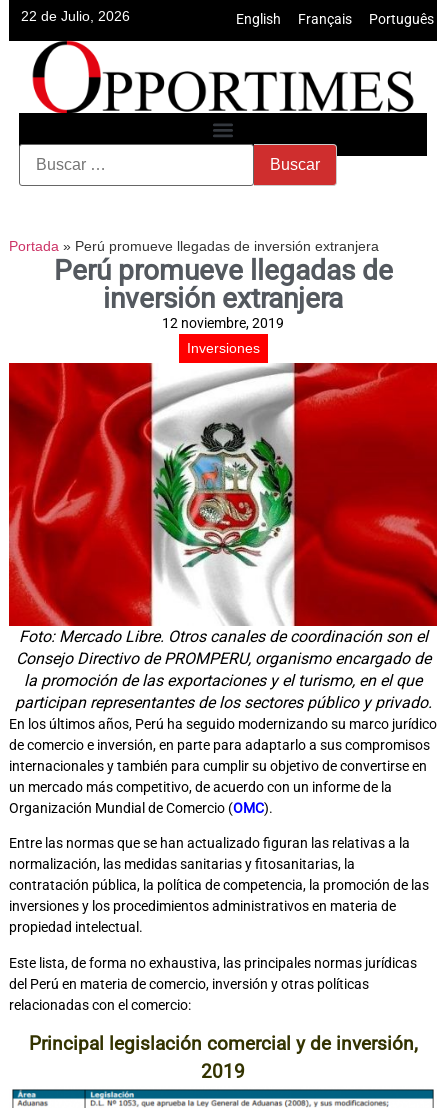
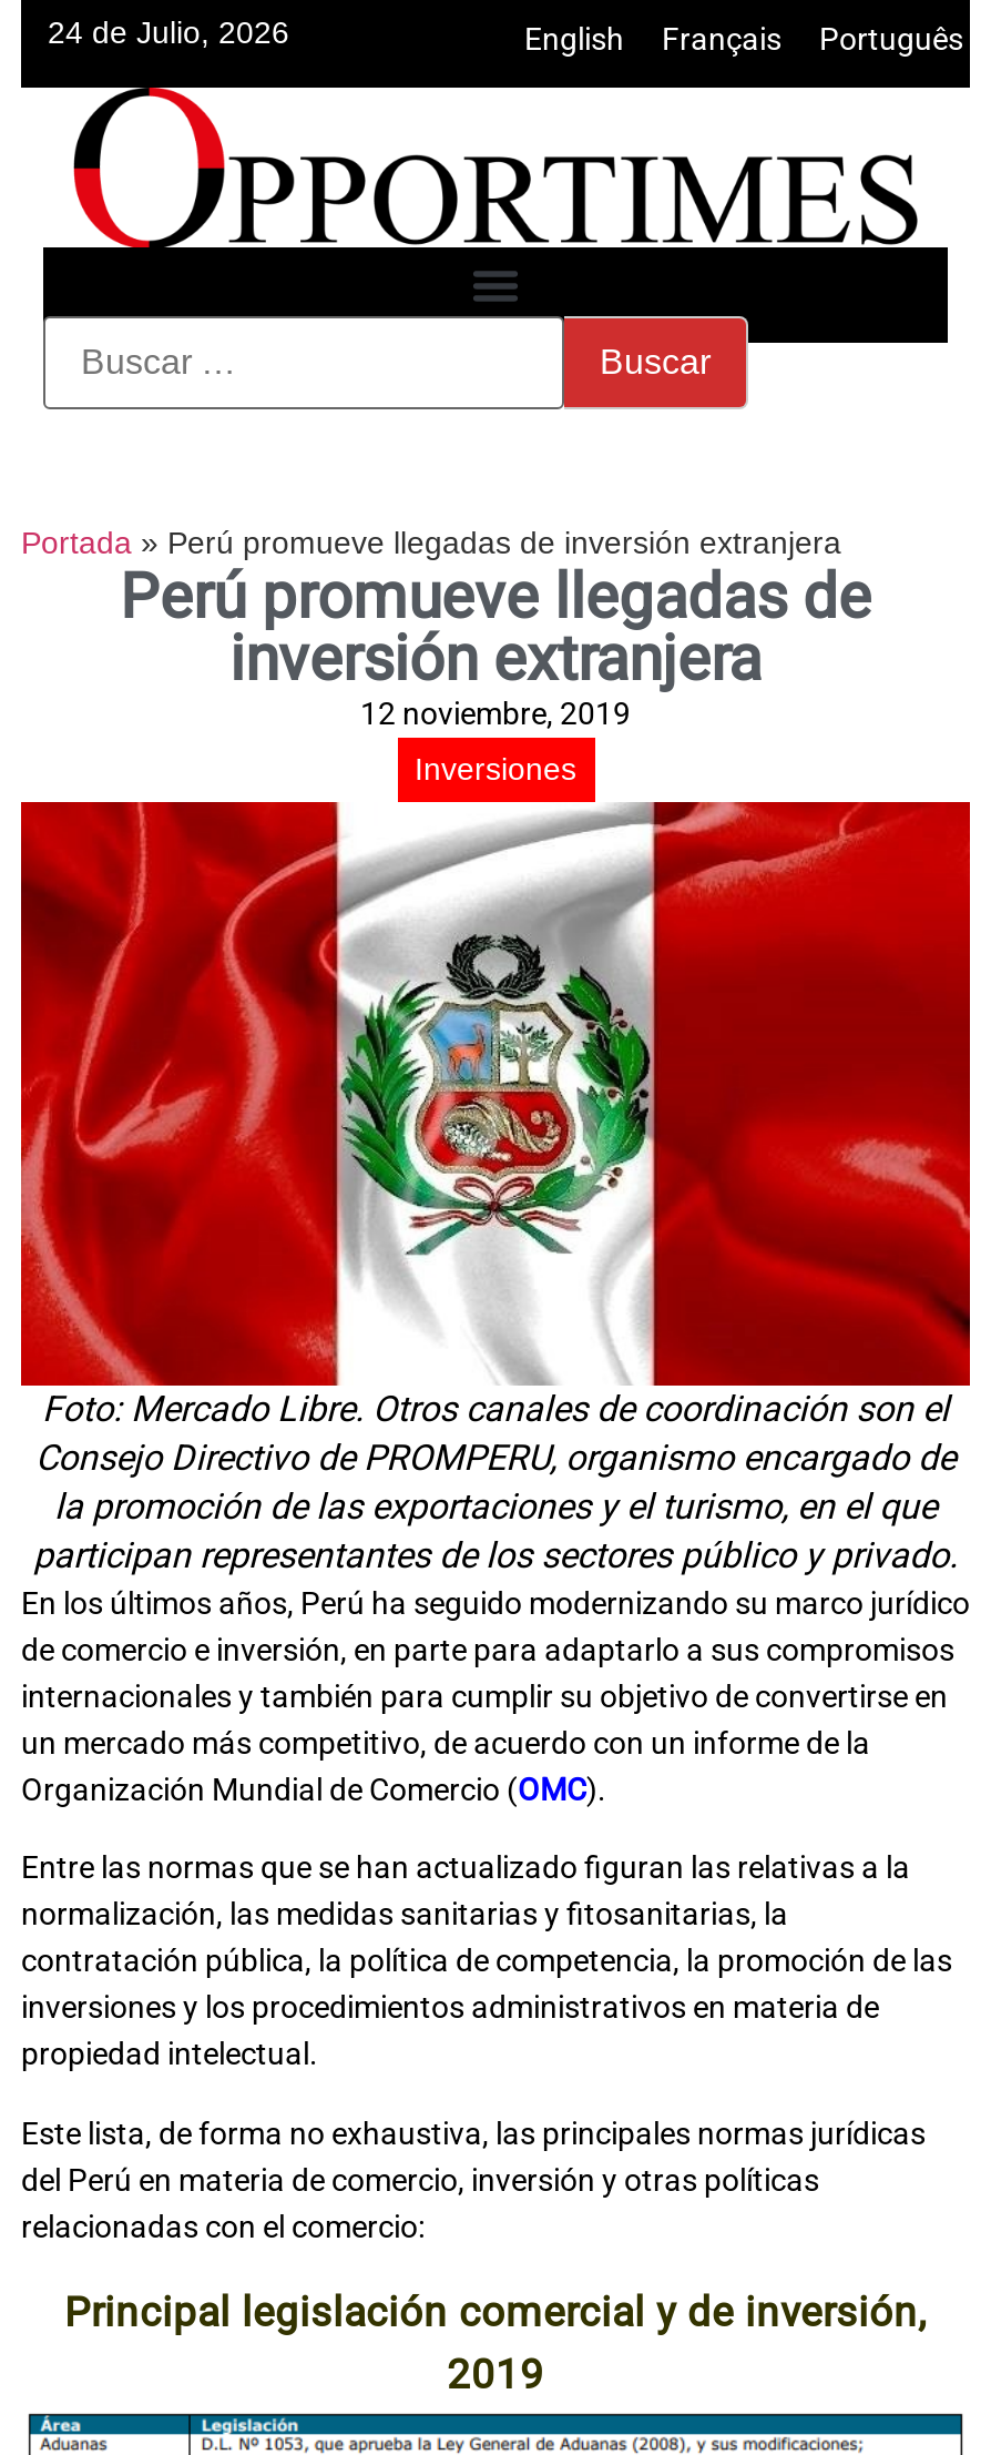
- 22 de Julio, 2026
+ 24 de Julio, 2026
